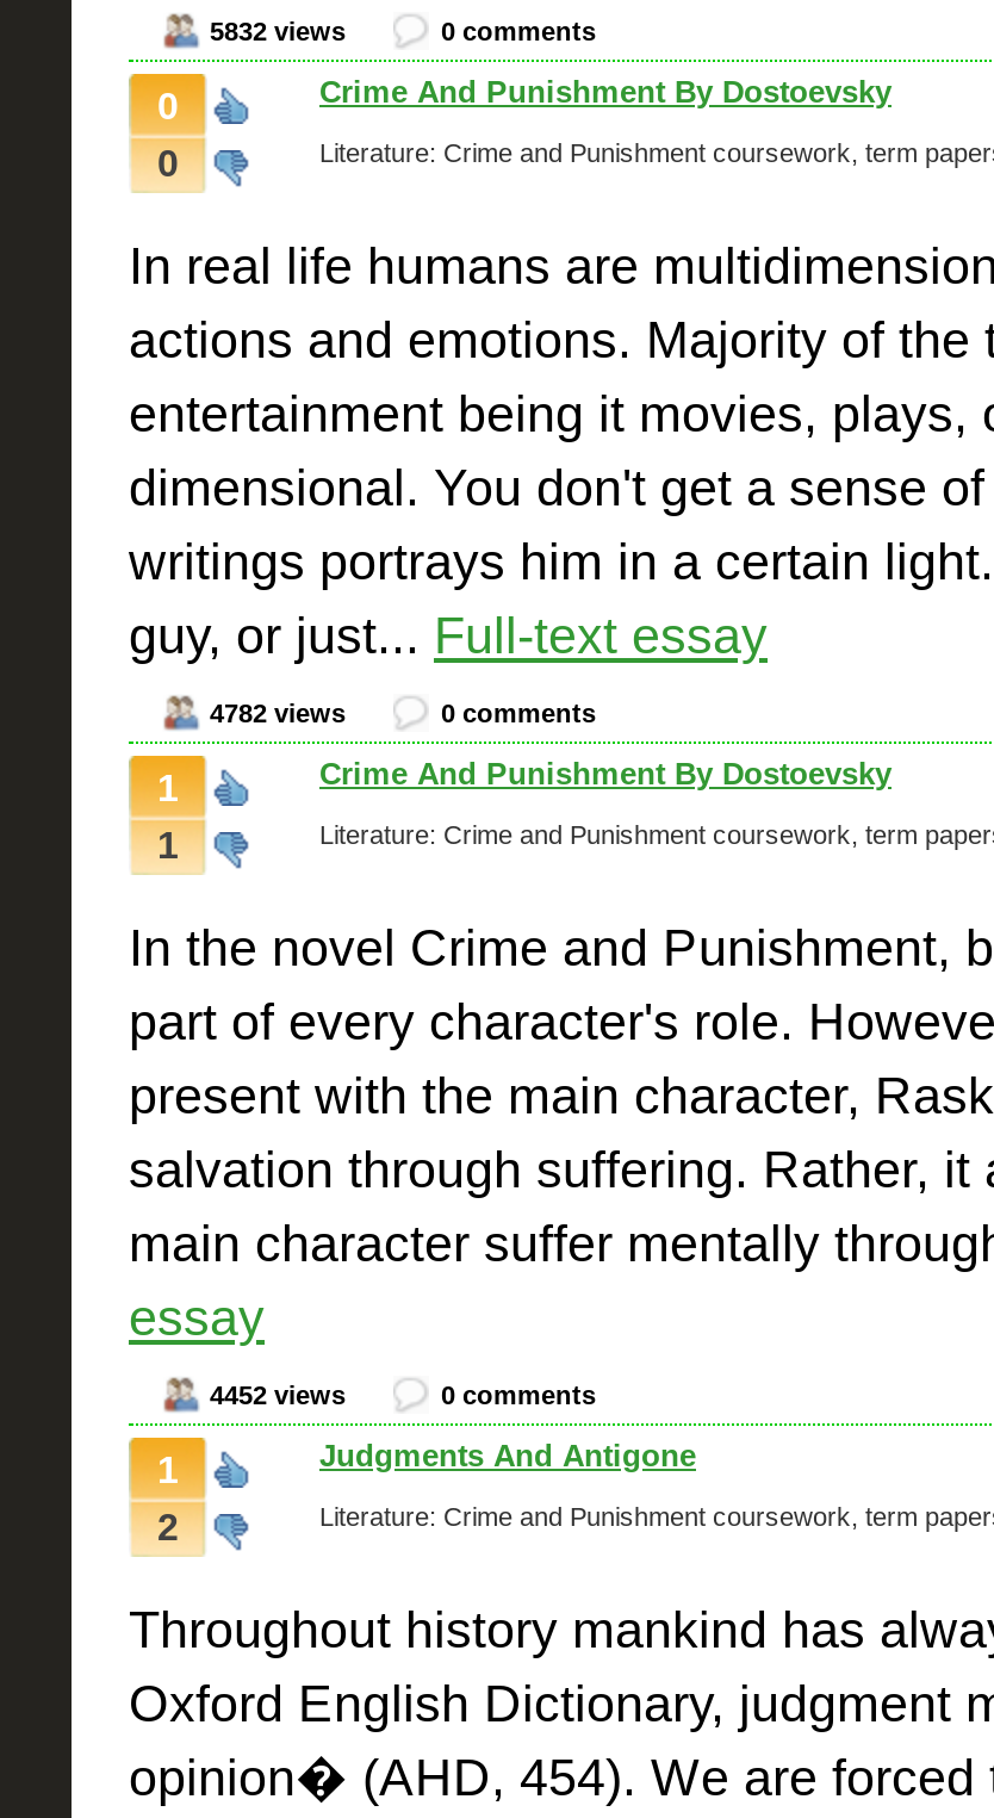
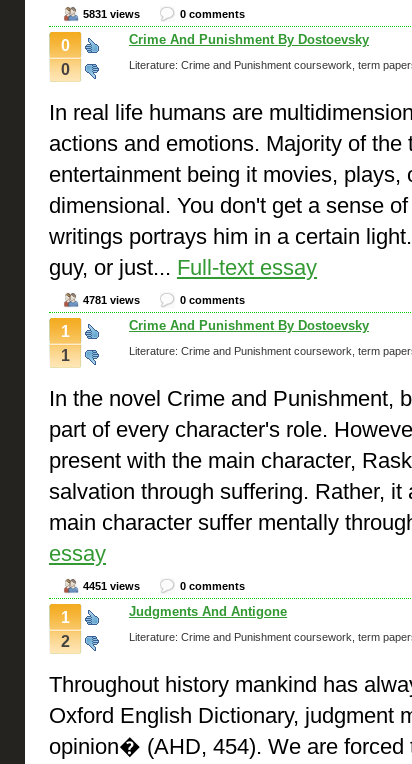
- 5832 views
+ 5831 views

- 4782 views
+ 4781 views

- 4452 views
+ 4451 views
